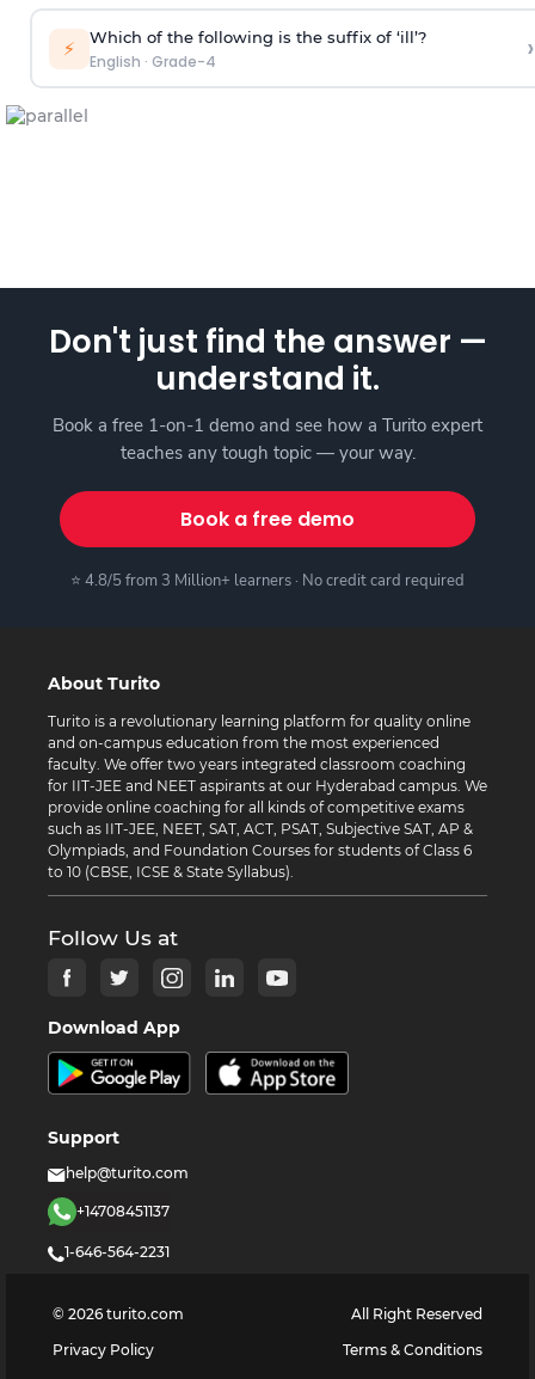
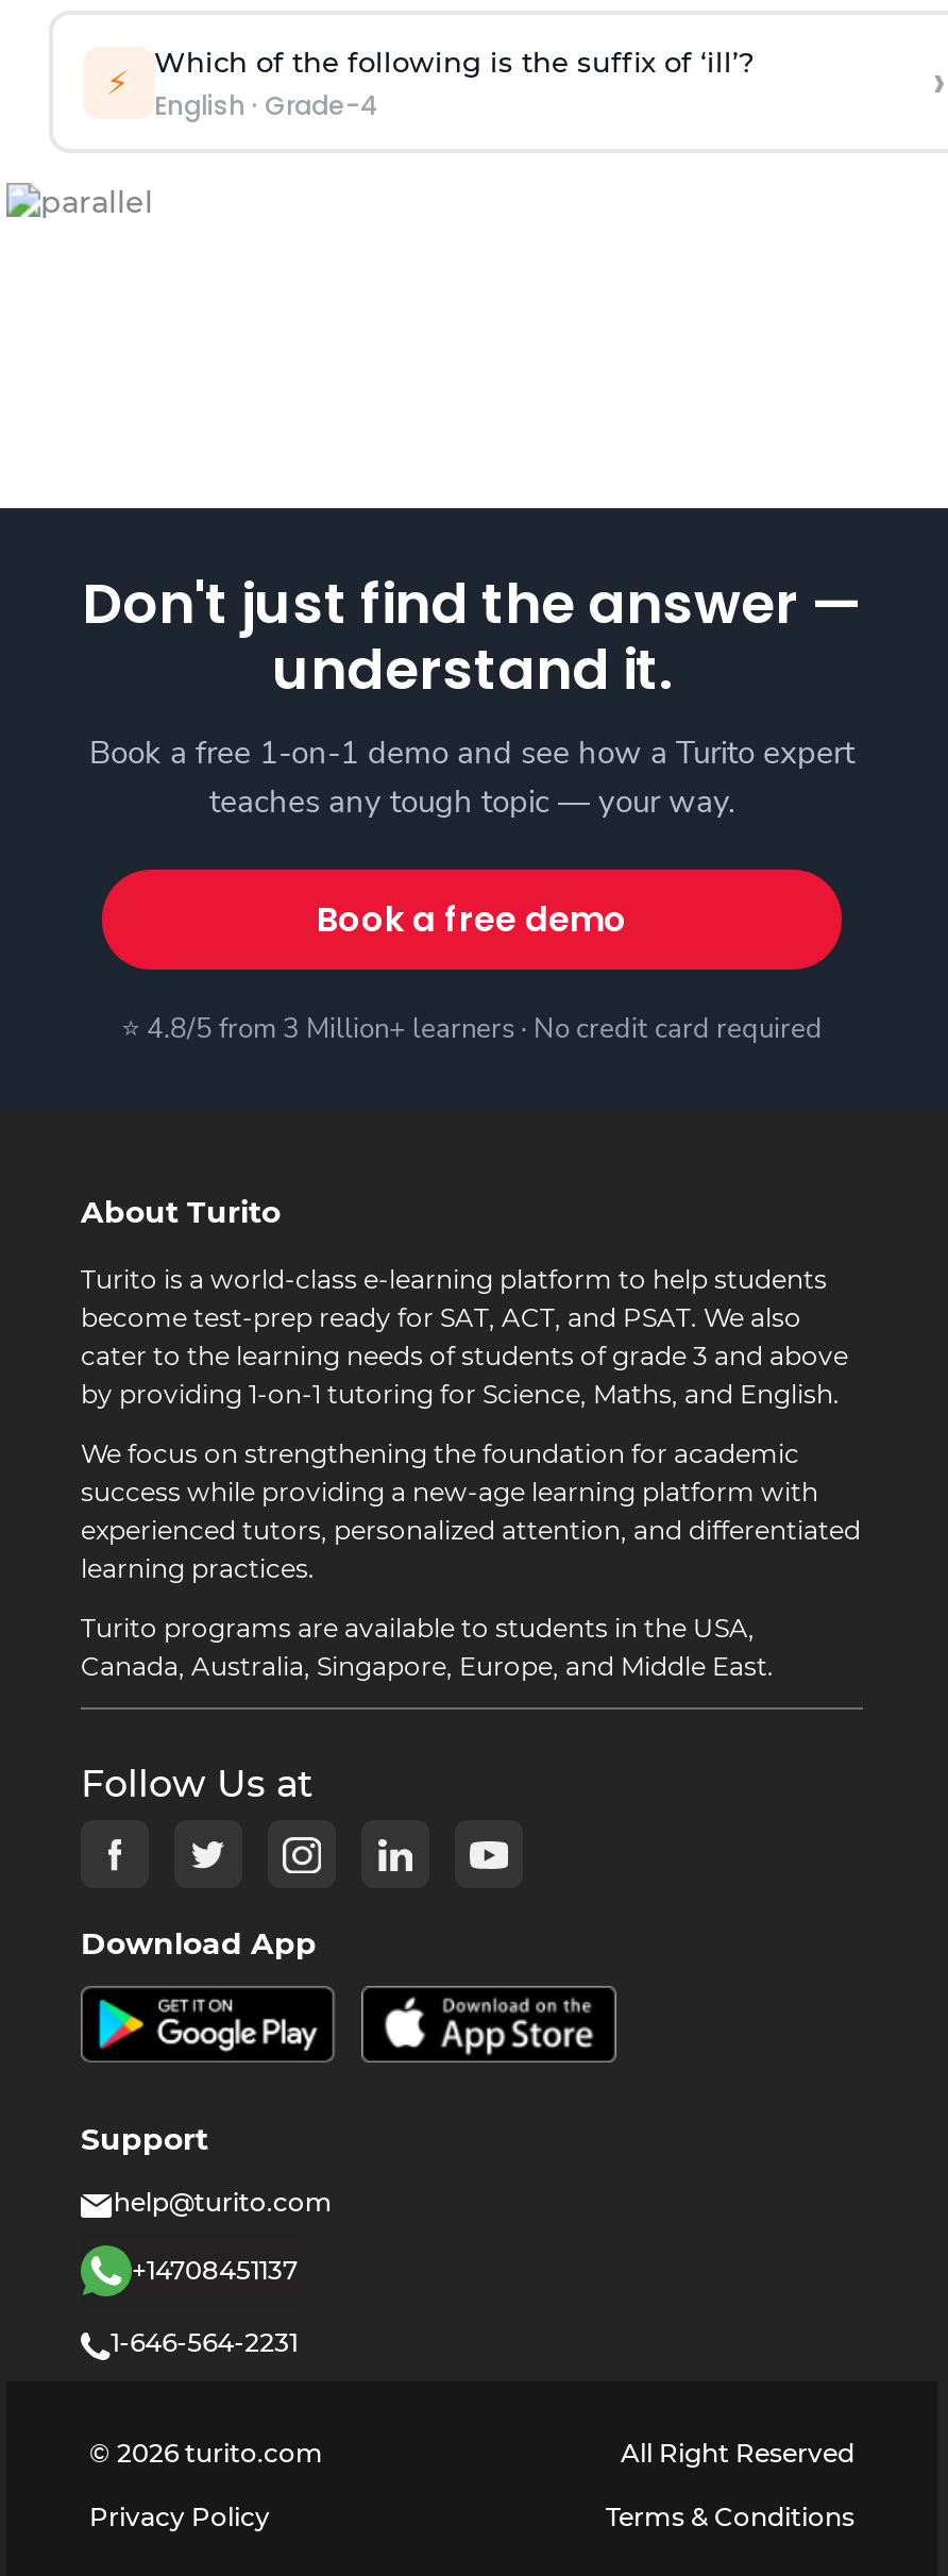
- Turito is a revolutionary learning platform for quality online
- and on-campus education from the most experienced
- faculty. We offer two years integrated classroom coaching
- for IIT-JEE and NEET aspirants at our Hyderabad campus. We
- provide online coaching for all kinds of competitive exams
- such as IIT-JEE, NEET, SAT, ACT, PSAT, Subjective SAT, AP &
- Olympiads, and Foundation Courses for students of Class 6
- to 10 (CBSE, ICSE & State Syllabus).
+ Turito is a world-class e-learning platform to help students
+ become test-prep ready for SAT, ACT, and PSAT. We also
+ cater to the learning needs of students of grade 3 and above
+ by providing 1-on-1 tutoring for Science, Maths, and English.
+ We focus on strengthening the foundation for academic
+ success while providing a new-age learning platform with
+ experienced tutors, personalized attention, and differentiated
+ learning practices.
+ Turito programs are available to students in the USA,
+ Canada, Australia, Singapore, Europe, and Middle East.
